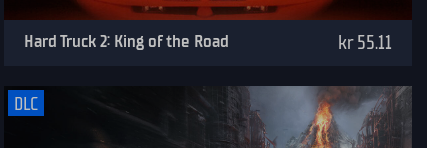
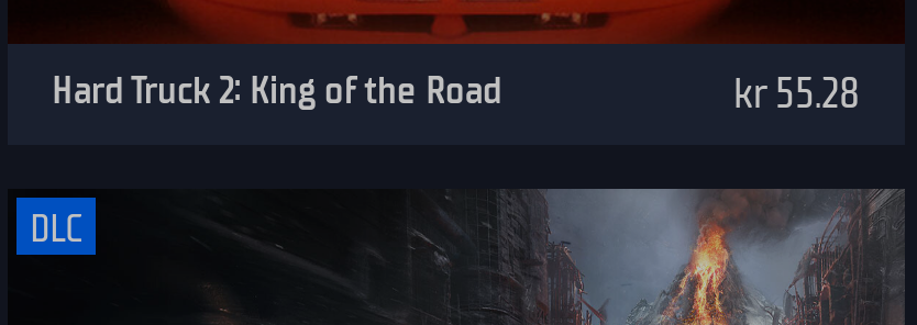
- kr 55.11
+ kr 55.28
